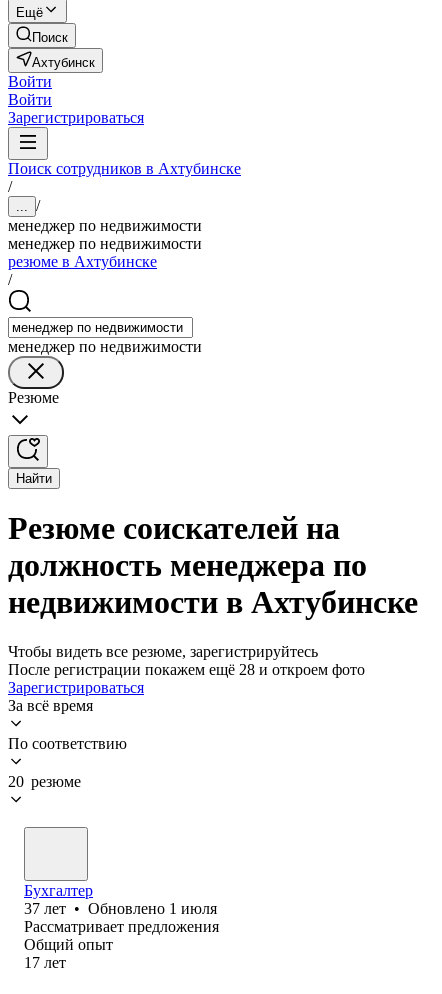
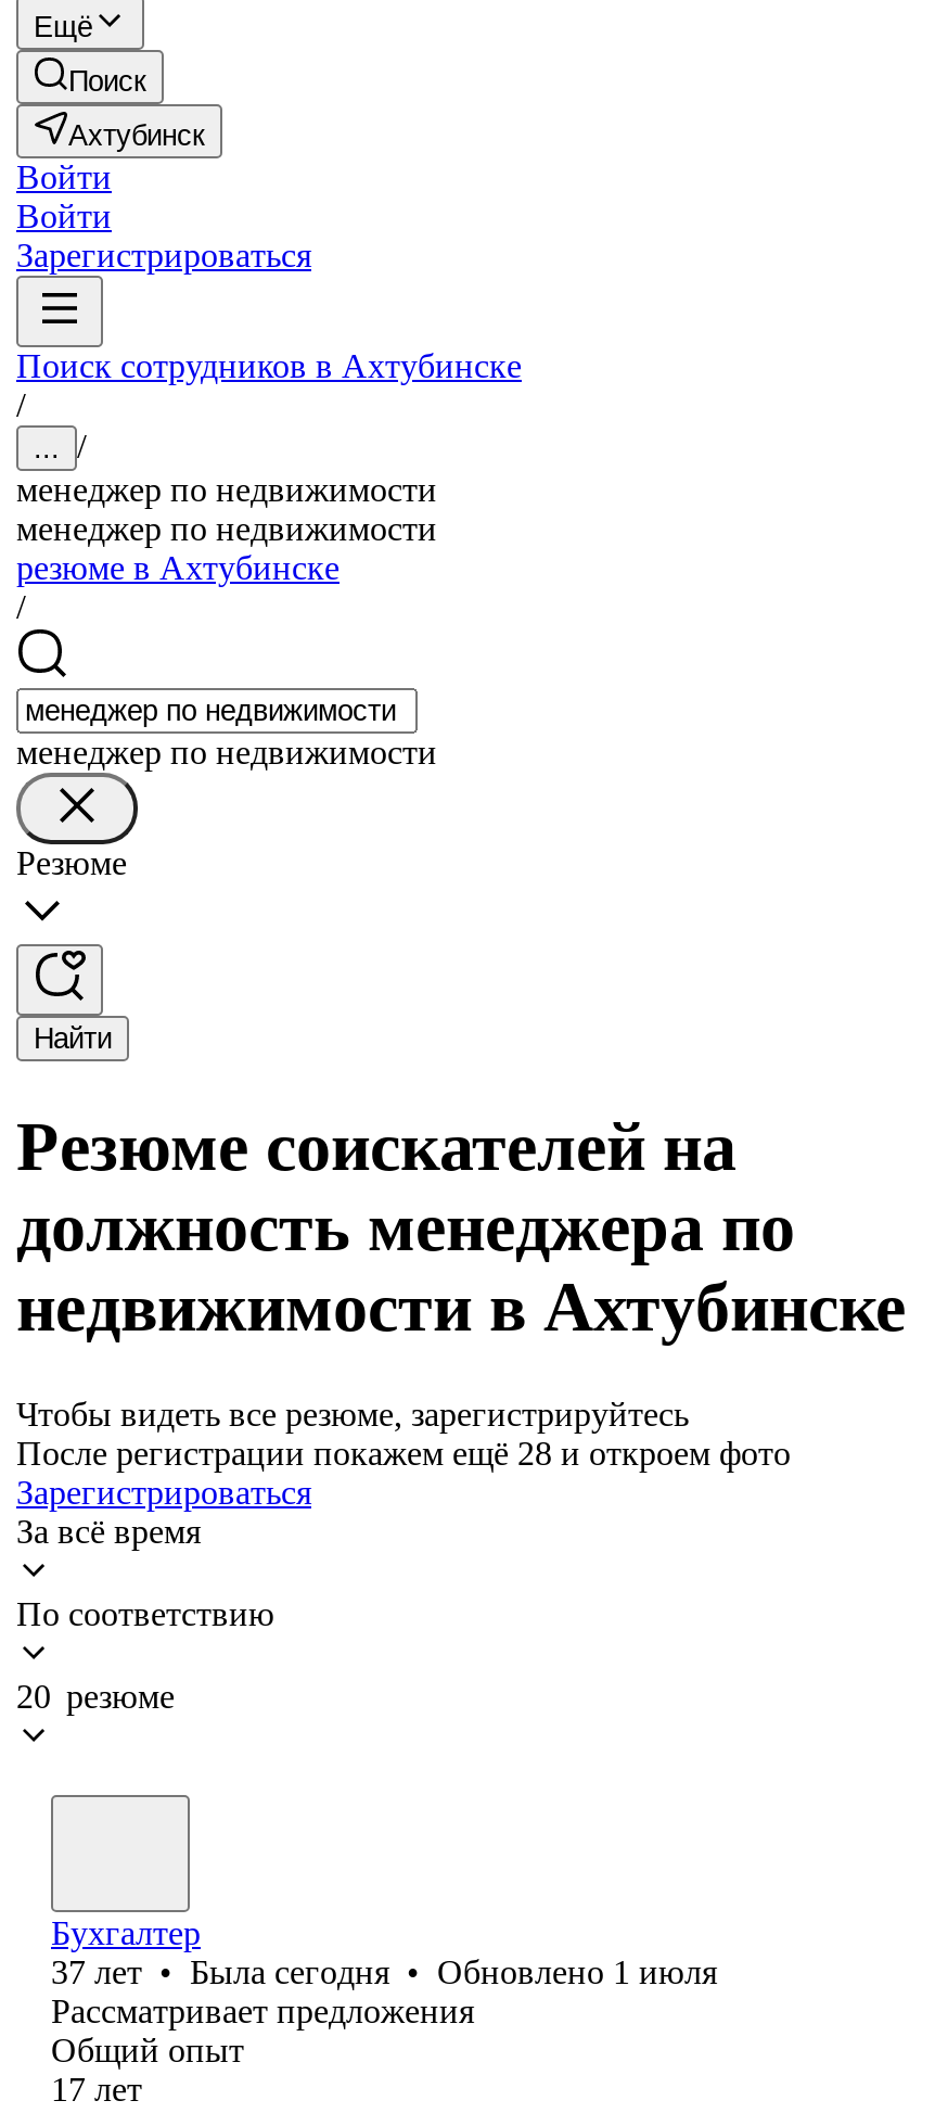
- 37 лет • Обновлено 1 июля
+ 37 лет • Была сегодня • Обновлено 1 июля
